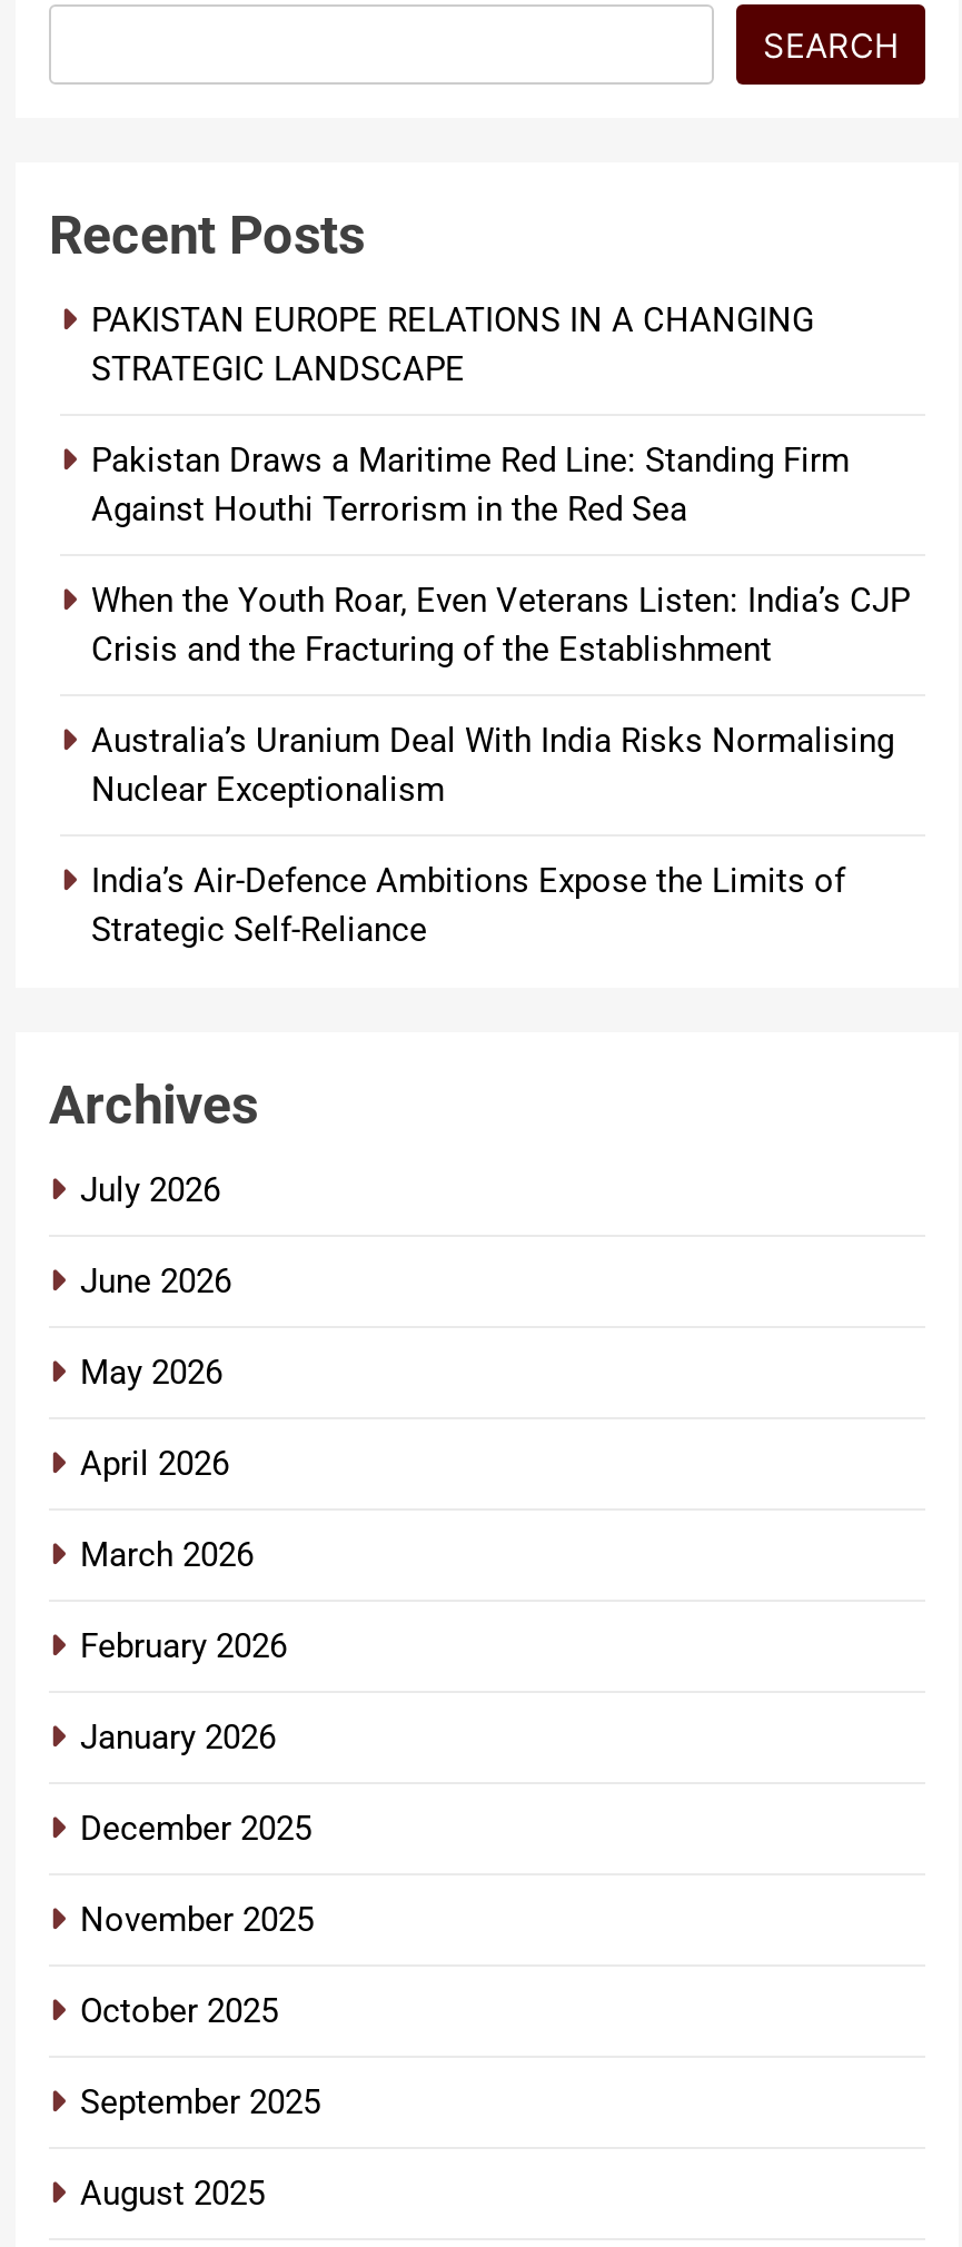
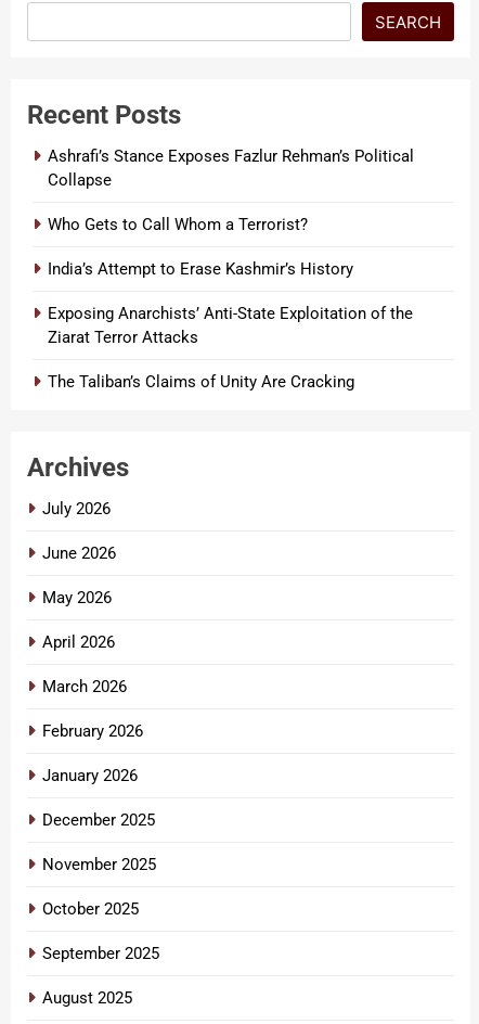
- PAKISTAN EUROPE RELATIONS IN A CHANGING
- STRATEGIC LANDSCAPE
+ Ashrafi’s Stance Exposes Fazlur Rehman’s Political
+ Collapse

- Pakistan Draws a Maritime Red Line: Standing Firm
- Against Houthi Terrorism in the Red Sea
+ Who Gets to Call Whom a Terrorist?

- When the Youth Roar, Even Veterans Listen: India’s CJP
- Crisis and the Fracturing of the Establishment
+ India’s Attempt to Erase Kashmir’s History

- Australia’s Uranium Deal With India Risks Normalising
- Nuclear Exceptionalism
+ Exposing Anarchists’ Anti-State Exploitation of the
+ Ziarat Terror Attacks

- India’s Air-Defence Ambitions Expose the Limits of
- Strategic Self-Reliance
+ The Taliban’s Claims of Unity Are Cracking
